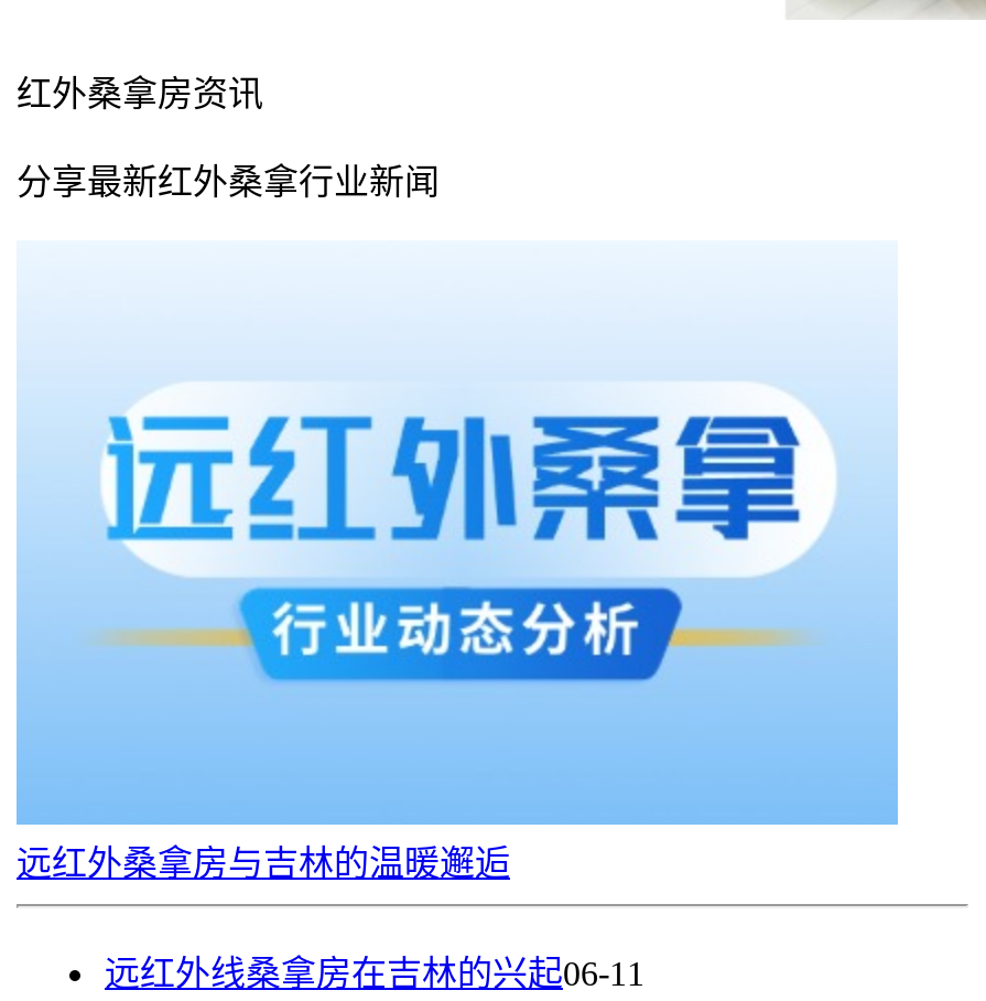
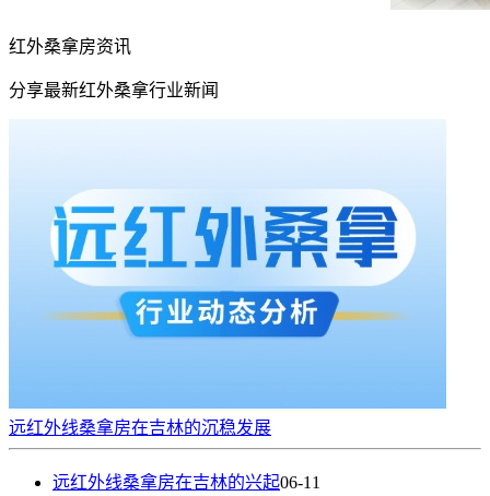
- 远红外桑拿房与吉林的温暖邂逅
+ 远红外线桑拿房在吉林的沉稳发展
